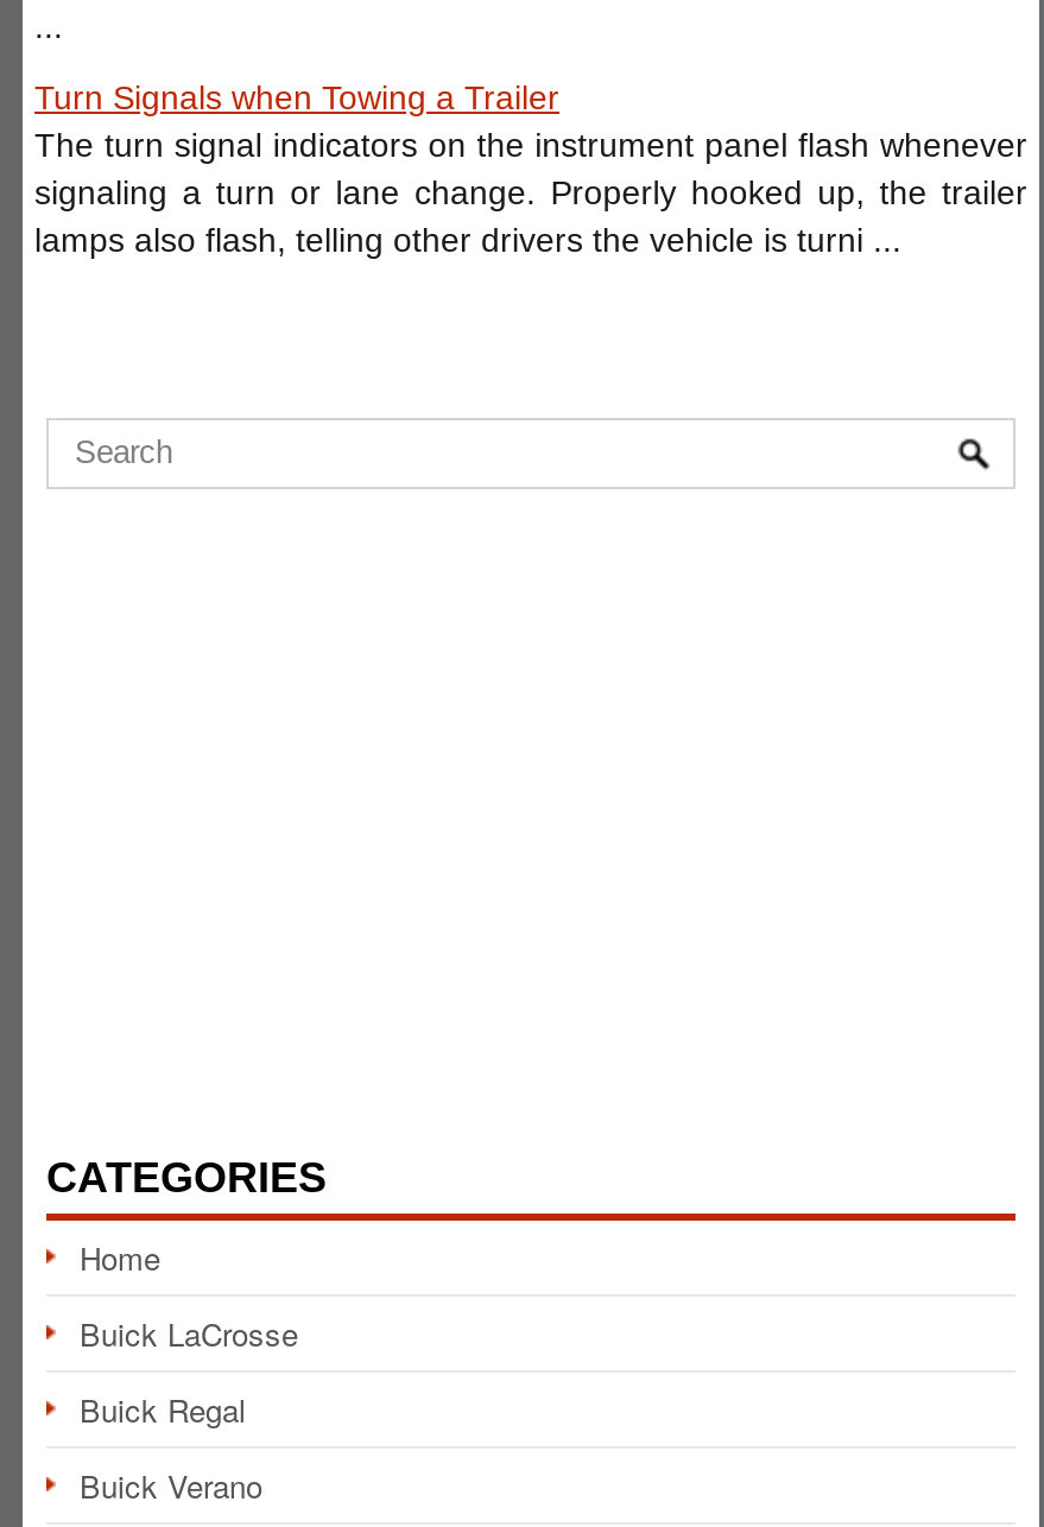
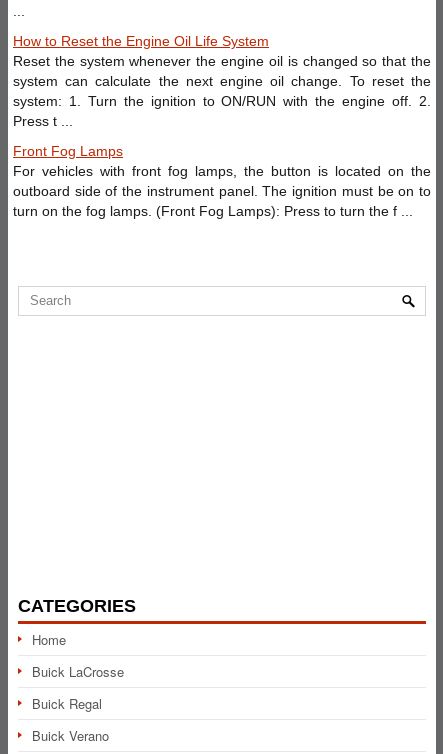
- Turn Signals when Towing a Trailer
- The turn signal indicators on the instrument panel flash whenever
- signaling a turn or lane change. Properly hooked up, the trailer
- lamps also flash, telling other drivers the vehicle is turni ...
+ How to Reset the Engine Oil Life System
+ Reset the system whenever the engine oil is changed so that the
+ system can calculate the next engine oil change. To reset the
+ system: 1. Turn the ignition to ON/RUN with the engine off. 2.
+ Press t ...
+ Front Fog Lamps
+ For vehicles with front fog lamps, the button is located on the
+ outboard side of the instrument panel. The ignition must be on to
+ turn on the fog lamps. (Front Fog Lamps): Press to turn the f ...
